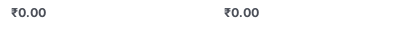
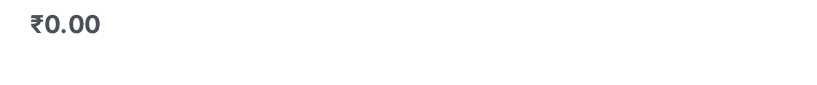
- ₹0.00
